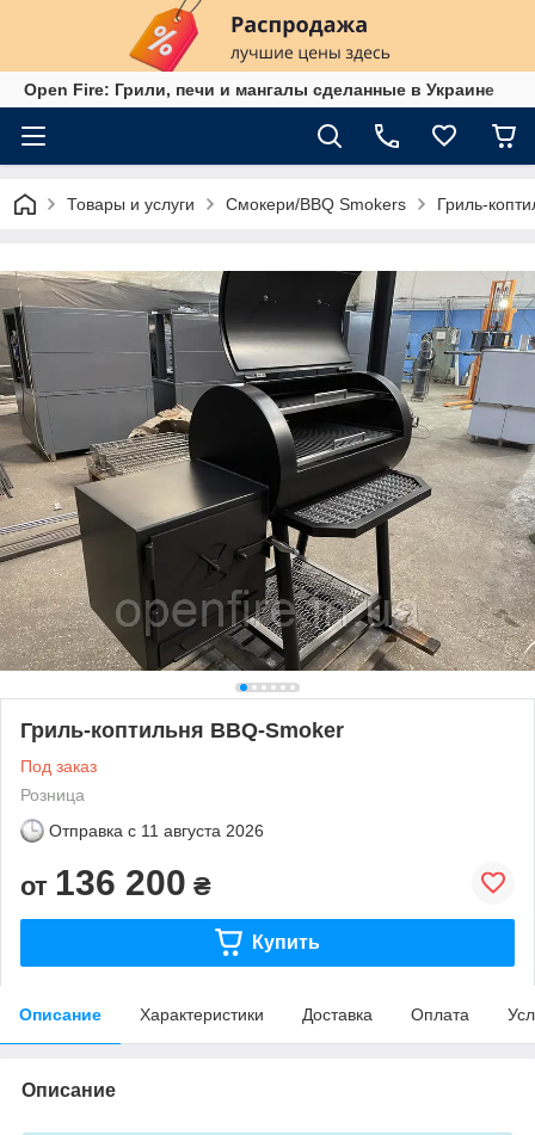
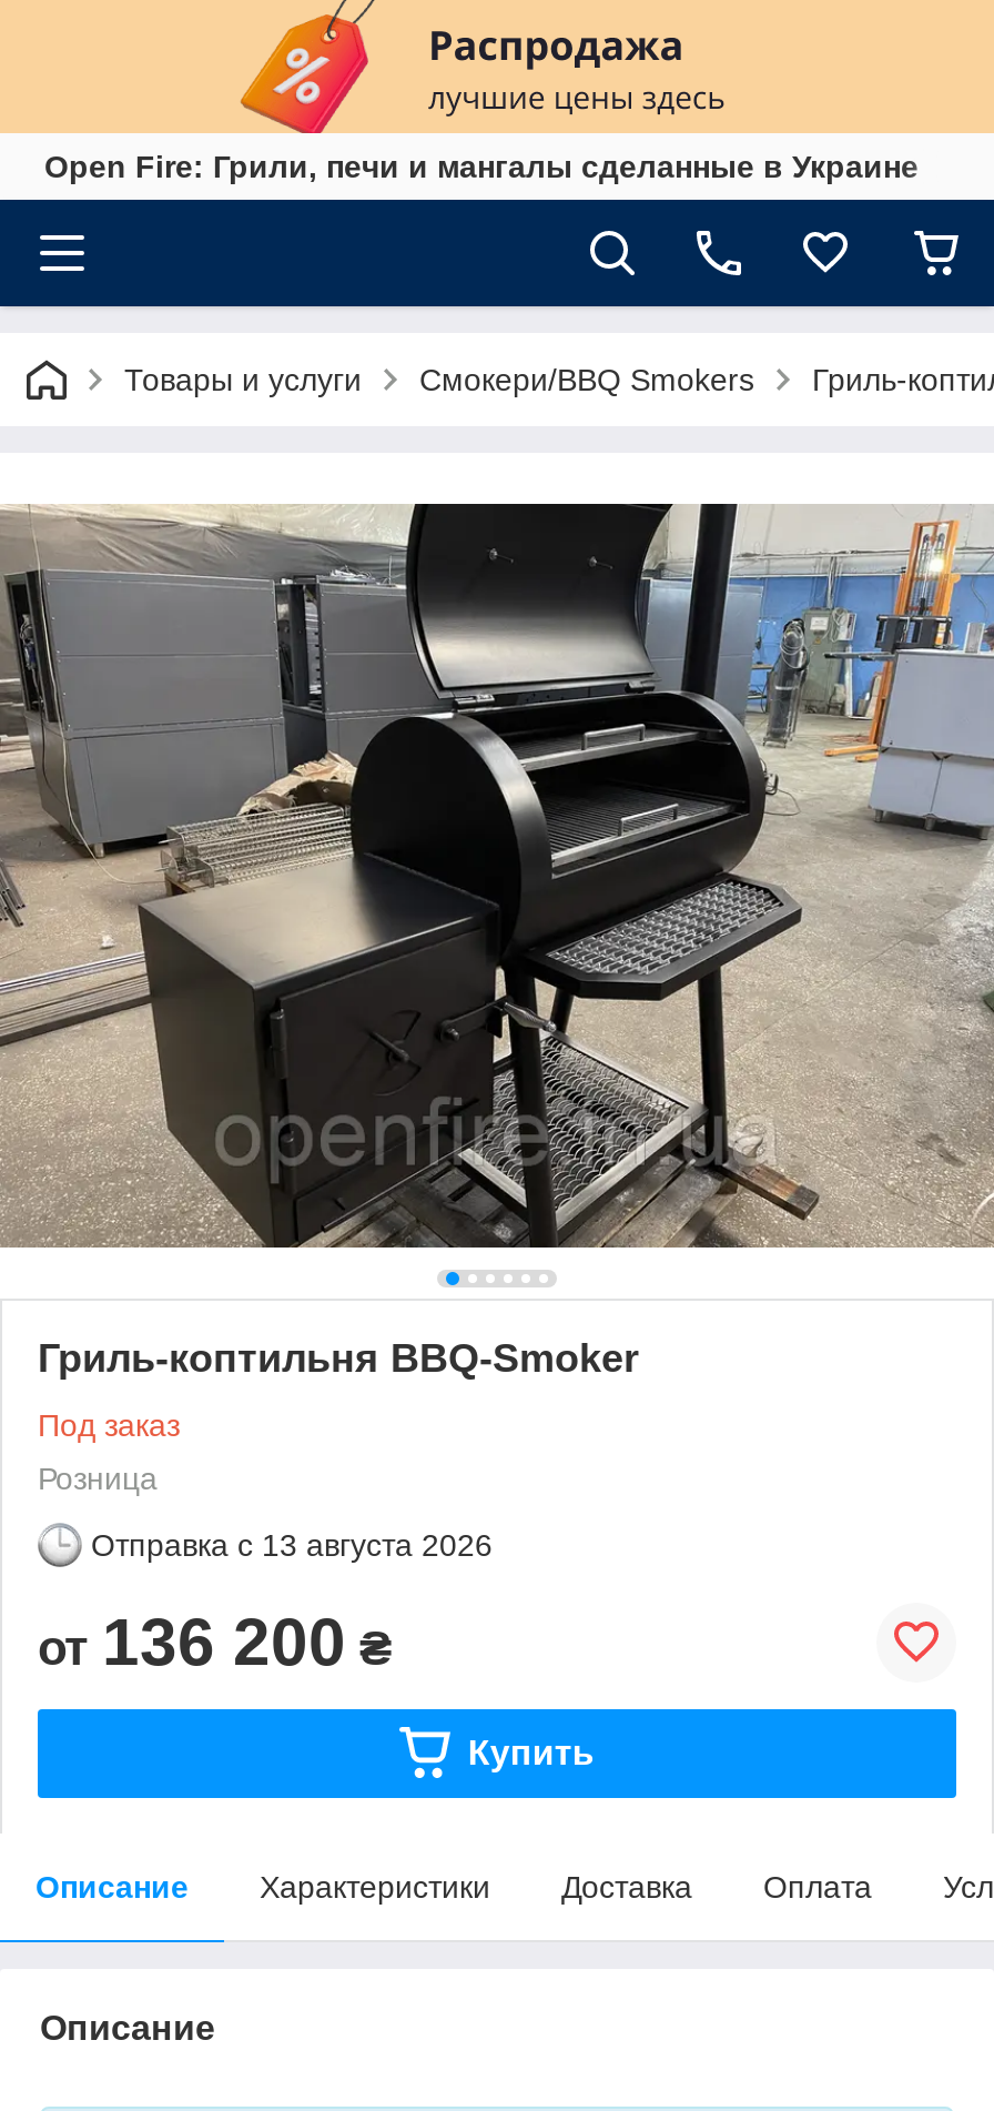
- Отправка с 11 августа 2026
+ Отправка с 13 августа 2026
